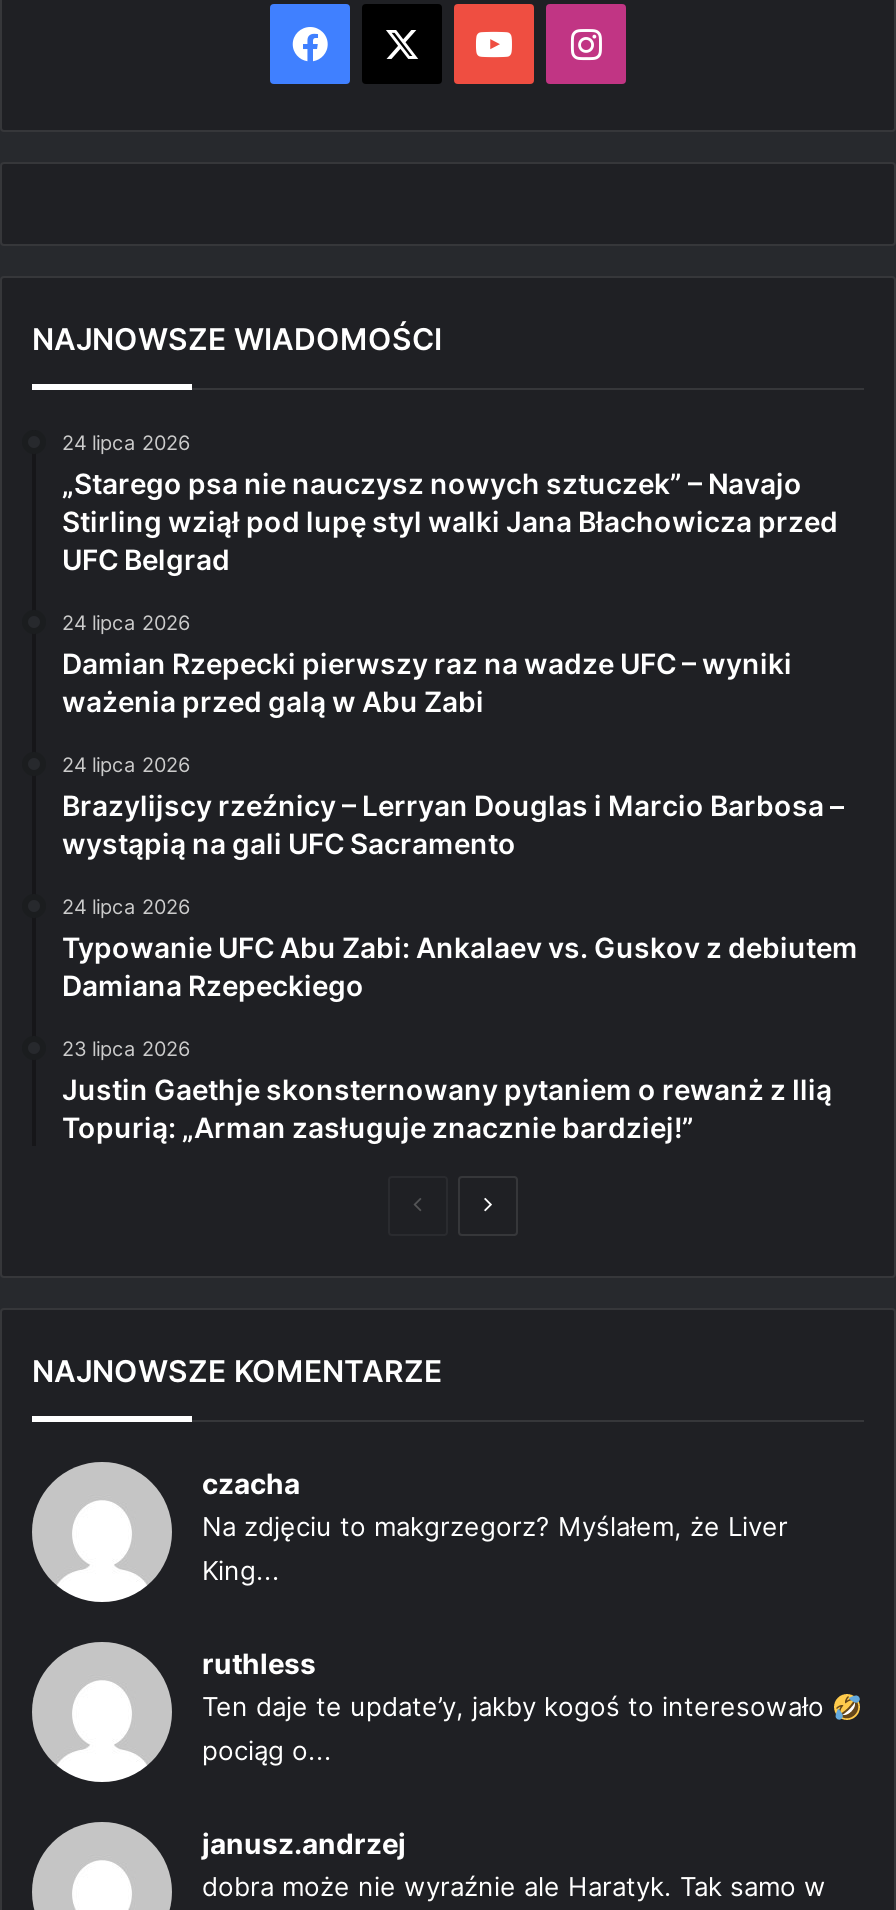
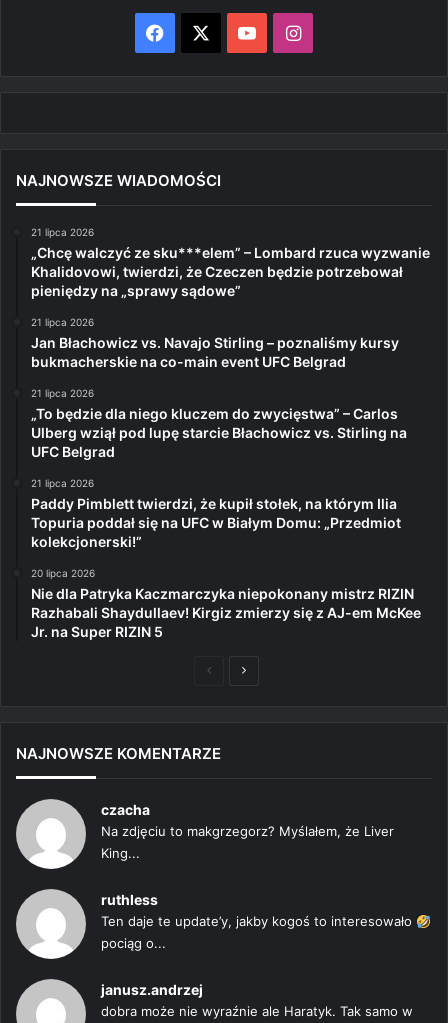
- 24 lipca 2026
- „Starego psa nie nauczysz nowych sztuczek” – Navajo
- Stirling wziął pod lupę styl walki Jana Błachowicza przed
+ 21 lipca 2026
+ „Chcę walczyć ze sku***elem” – Lombard rzuca wyzwanie
+ Khalidovowi, twierdzi, że Czeczen będzie potrzebował
+ pieniędzy na „sprawy sądowe”
+ 21 lipca 2026
+ Jan Błachowicz vs. Navajo Stirling – poznaliśmy kursy
+ bukmacherskie na co-main event UFC Belgrad
+ 21 lipca 2026
+ „To będzie dla niego kluczem do zwycięstwa” – Carlos
+ Ulberg wziął pod lupę starcie Błachowicz vs. Stirling na

moved down: UFC Belgrad

- 24 lipca 2026
- Damian Rzepecki pierwszy raz na wadze UFC – wyniki
- ważenia przed galą w Abu Zabi
- 24 lipca 2026
- Brazylijscy rzeźnicy – Lerryan Douglas i Marcio Barbosa –
- wystąpią na gali UFC Sacramento
- 24 lipca 2026
- Typowanie UFC Abu Zabi: Ankalaev vs. Guskov z debiutem
- Damiana Rzepeckiego
- 23 lipca 2026
- Justin Gaethje skonsternowany pytaniem o rewanż z Ilią
- Topurią: „Arman zasługuje znacznie bardziej!”
+ 21 lipca 2026
+ Paddy Pimblett twierdzi, że kupił stołek, na którym Ilia
+ Topuria poddał się na UFC w Białym Domu: „Przedmiot
+ kolekcjonerski!”
+ 20 lipca 2026
+ Nie dla Patryka Kaczmarczyka niepokonany mistrz RIZIN
+ Razhabali Shaydullaev! Kirgiz zmierzy się z AJ-em McKee
+ Jr. na Super RIZIN 5
